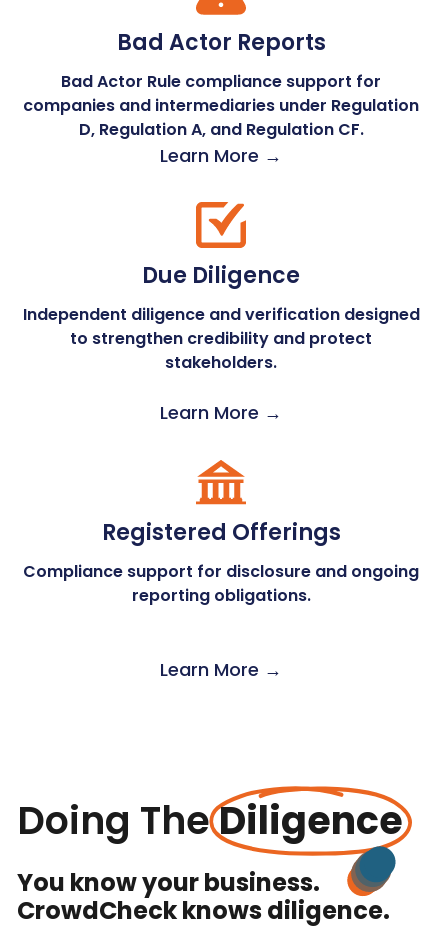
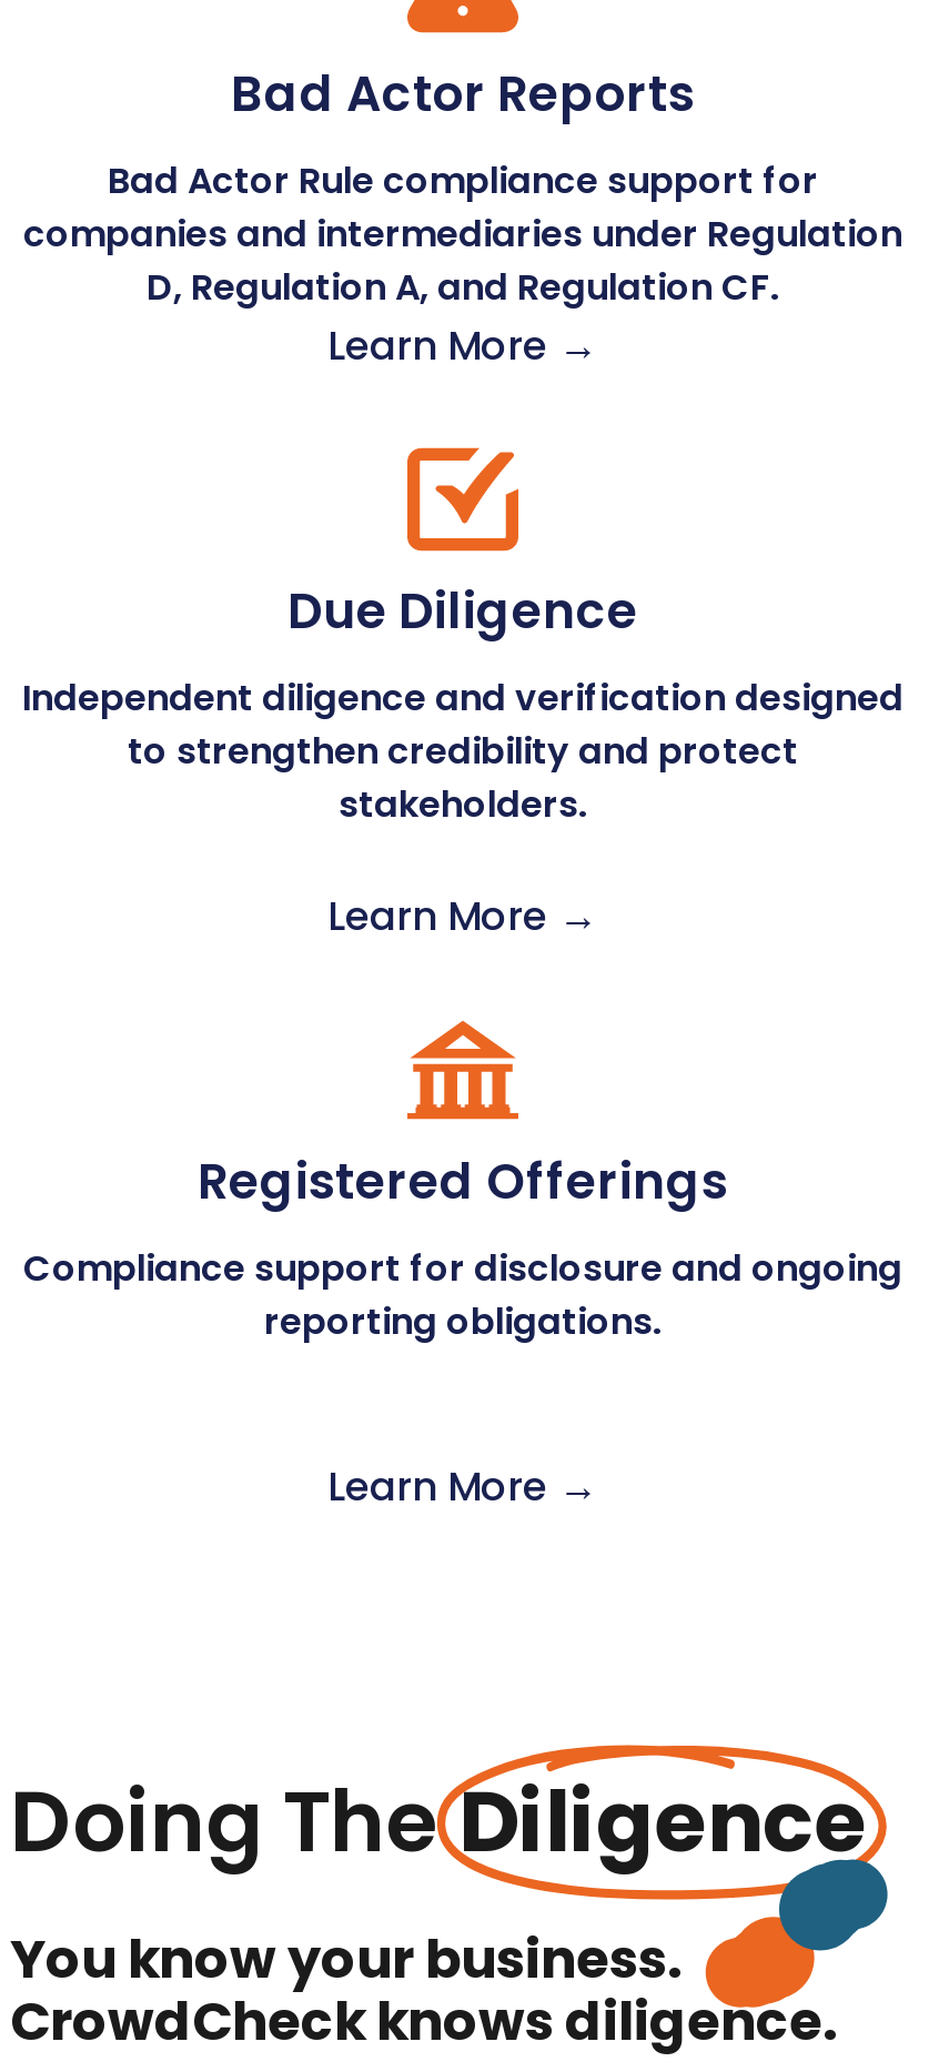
- [image]
+ [image]
